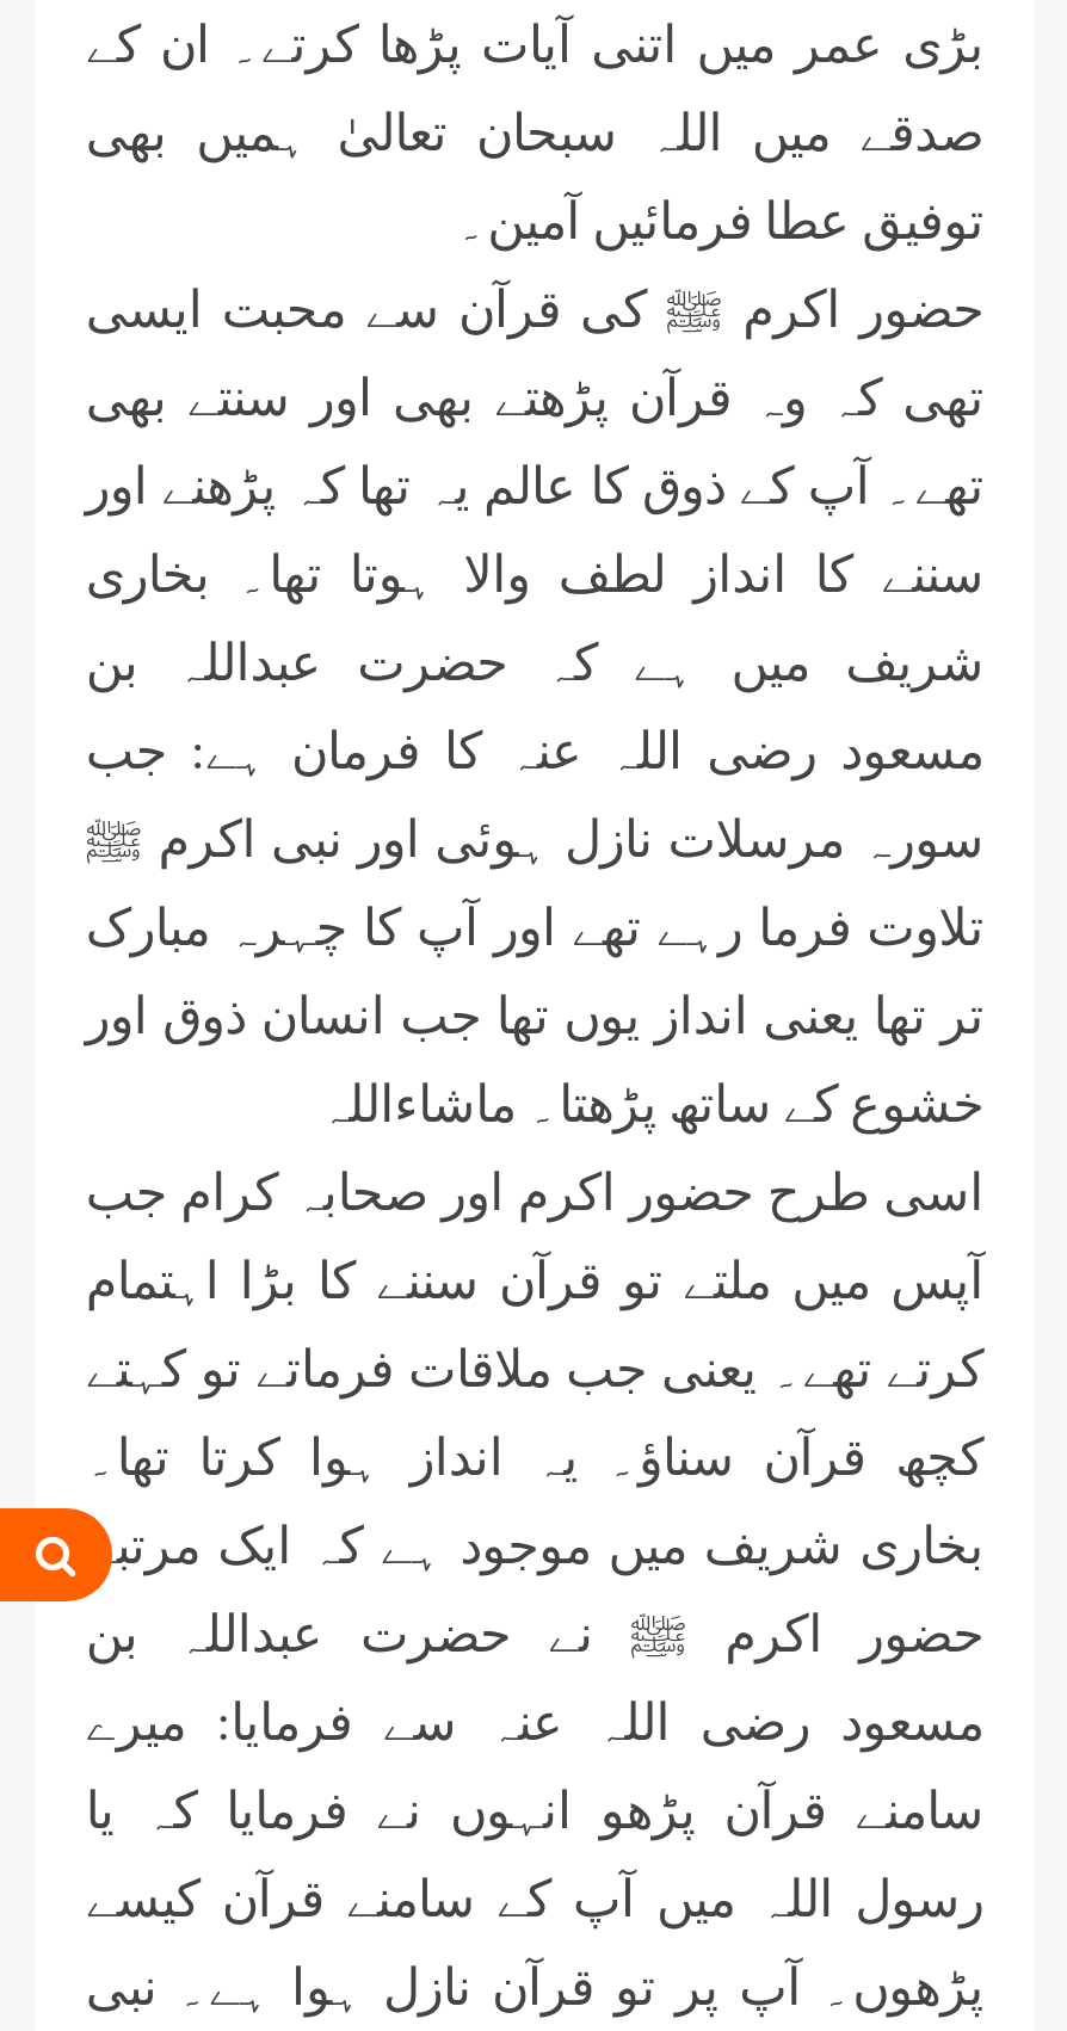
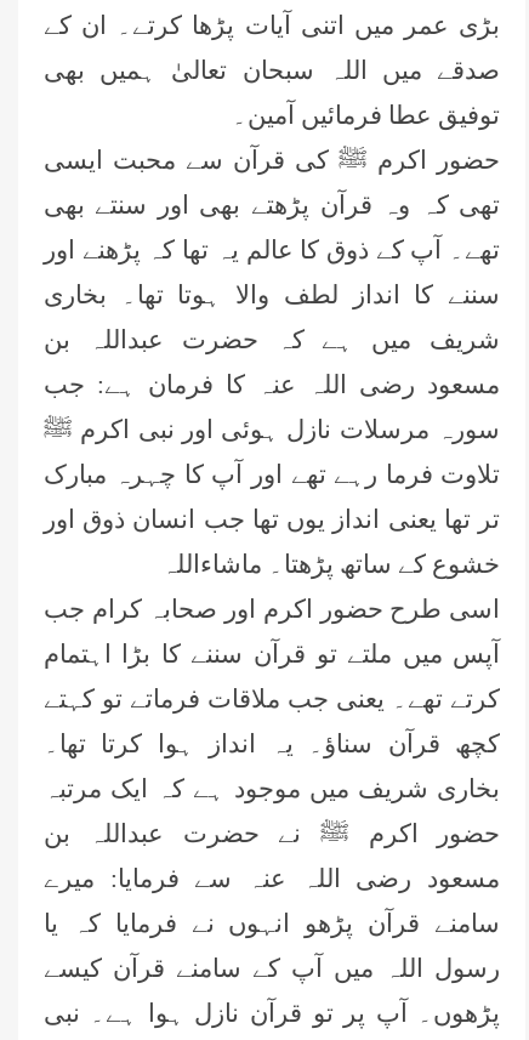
- [image]
